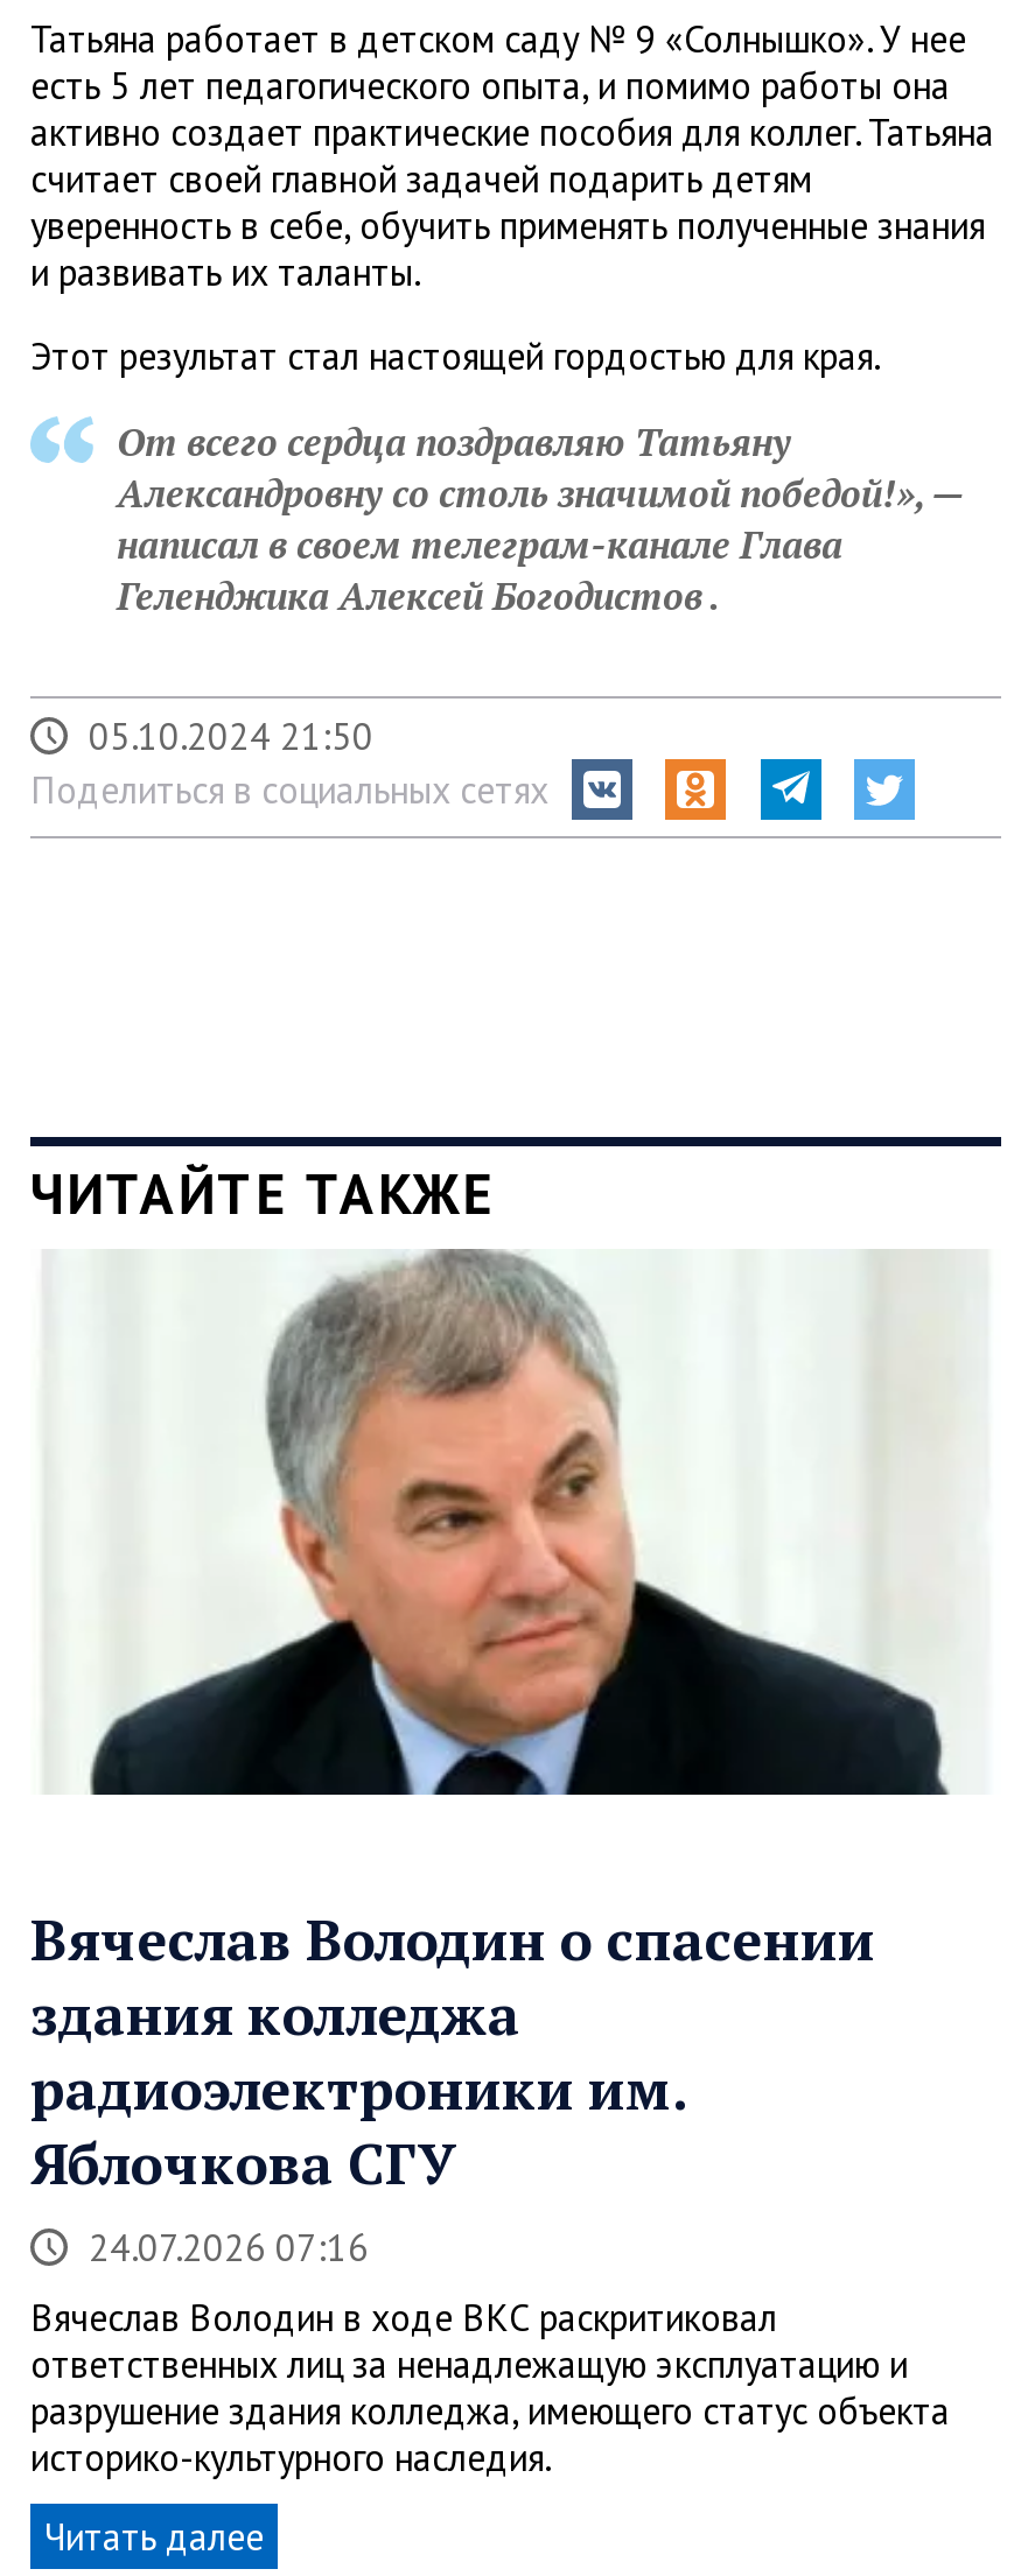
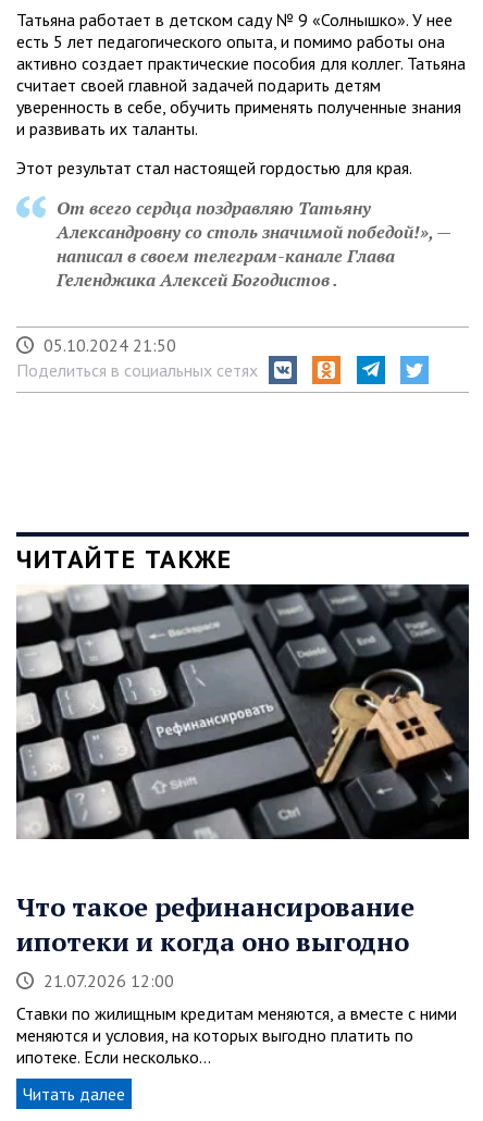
- [image]
+ [image]

- Вячеслав Володин о спасении
- здания колледжа
- радиоэлектроники им.
- Яблочкова СГУ
- 24.07.2026 07:16
+ Что такое рефинансирование
+ ипотеки и когда оно выгодно
+ 21.07.2026 12:00

- Вячеслав Володин в ходе ВКС раскритиковал
- ответственных лиц за ненадлежащую эксплуатацию и
- разрушение здания колледжа, имеющего статус объекта
- историко-культурного наследия.
+ Ставки по жилищным кредитам меняются, а вместе с ними
+ меняются и условия, на которых выгодно платить по
+ ипотеке. Если несколько…
